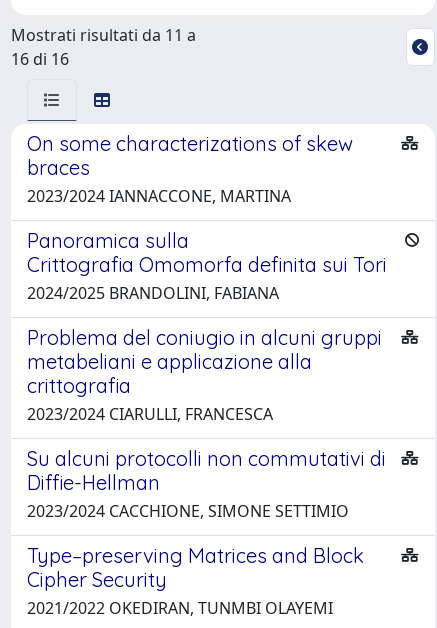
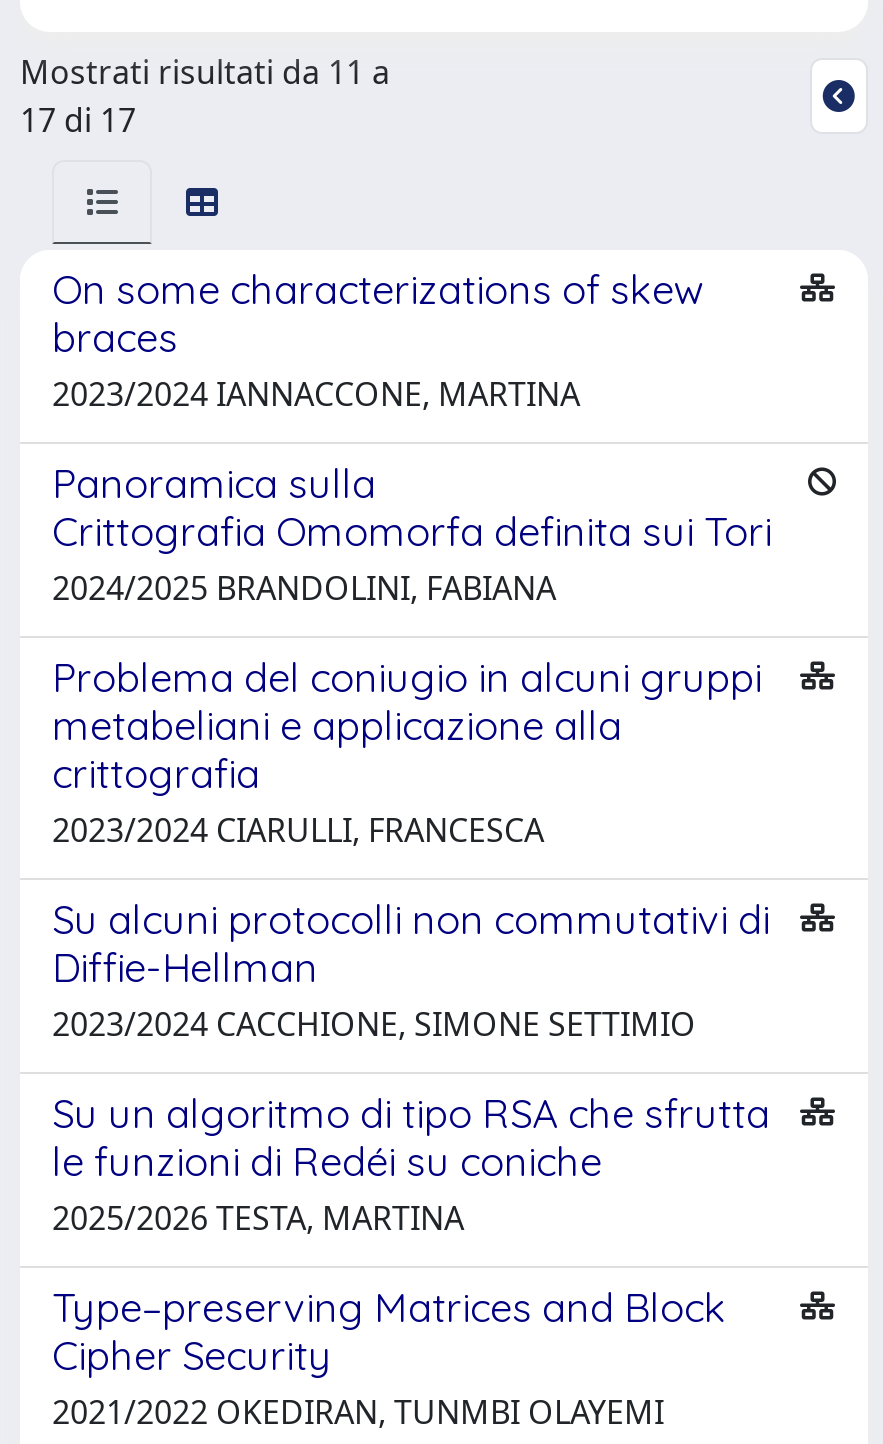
- 16 di 16
+ 17 di 17

+ Su un algoritmo di tipo RSA che sfrutta
+ le funzioni di Redéi su coniche
+ 2025/2026 TESTA, MARTINA
